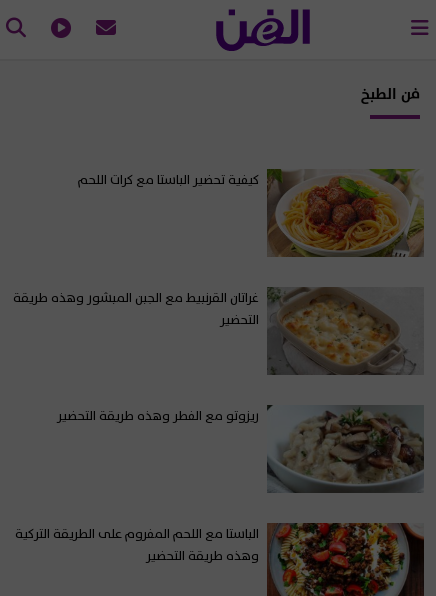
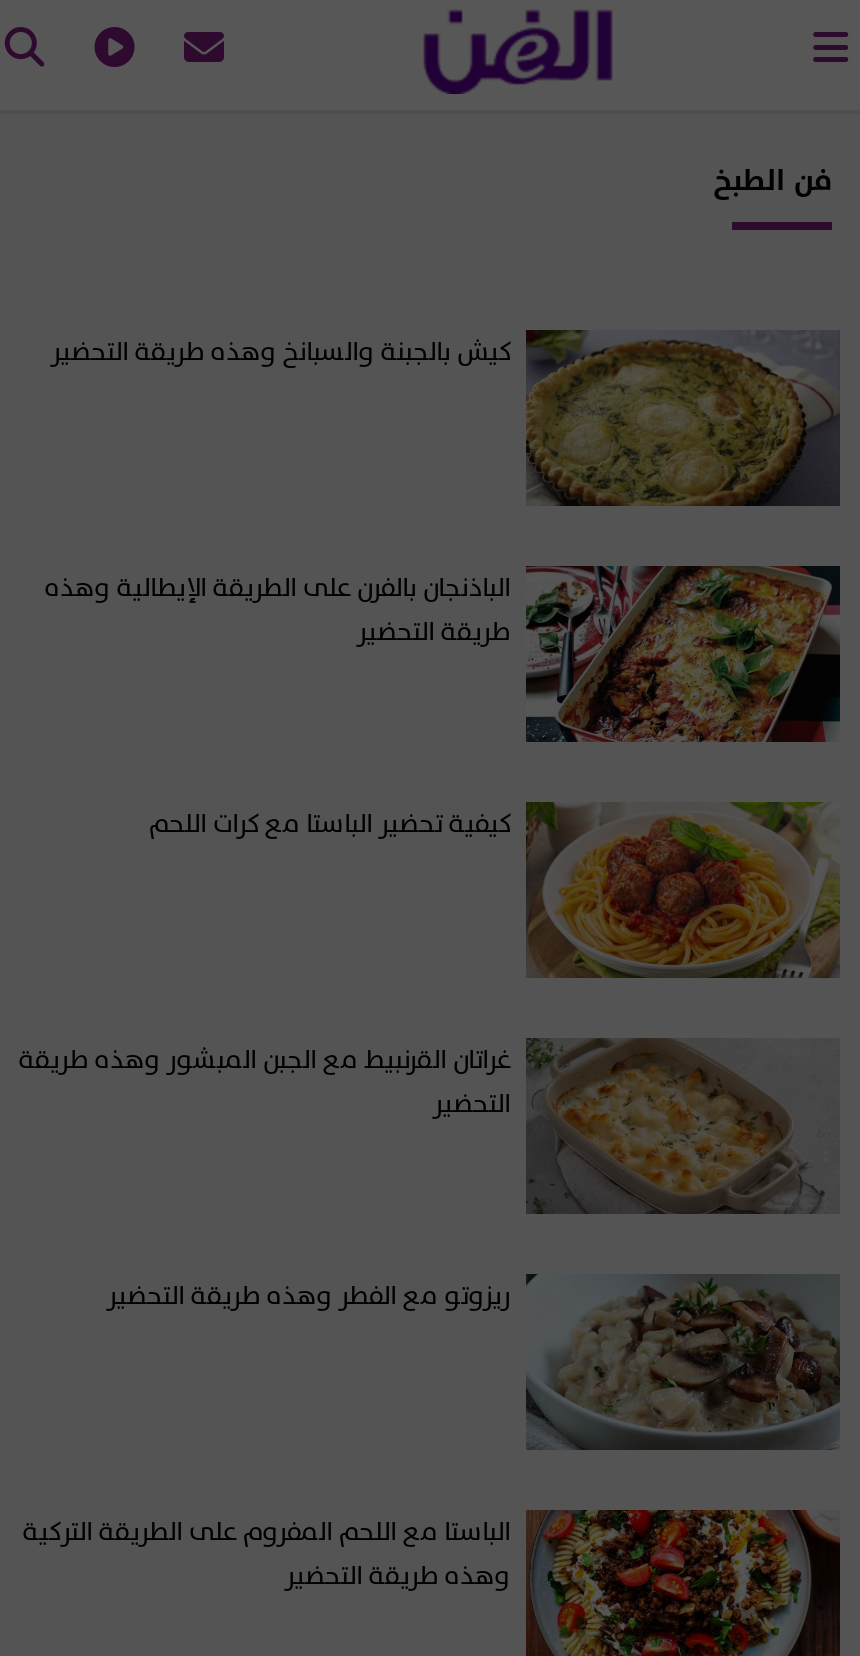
+ [image]
+ الباذنجان بالفرن على الطريقة الإيطالية وهذه
+ طريقة التحضير

+ [image]
+ كيش بالجبنة والسبانخ وهذه طريقة التحضير
